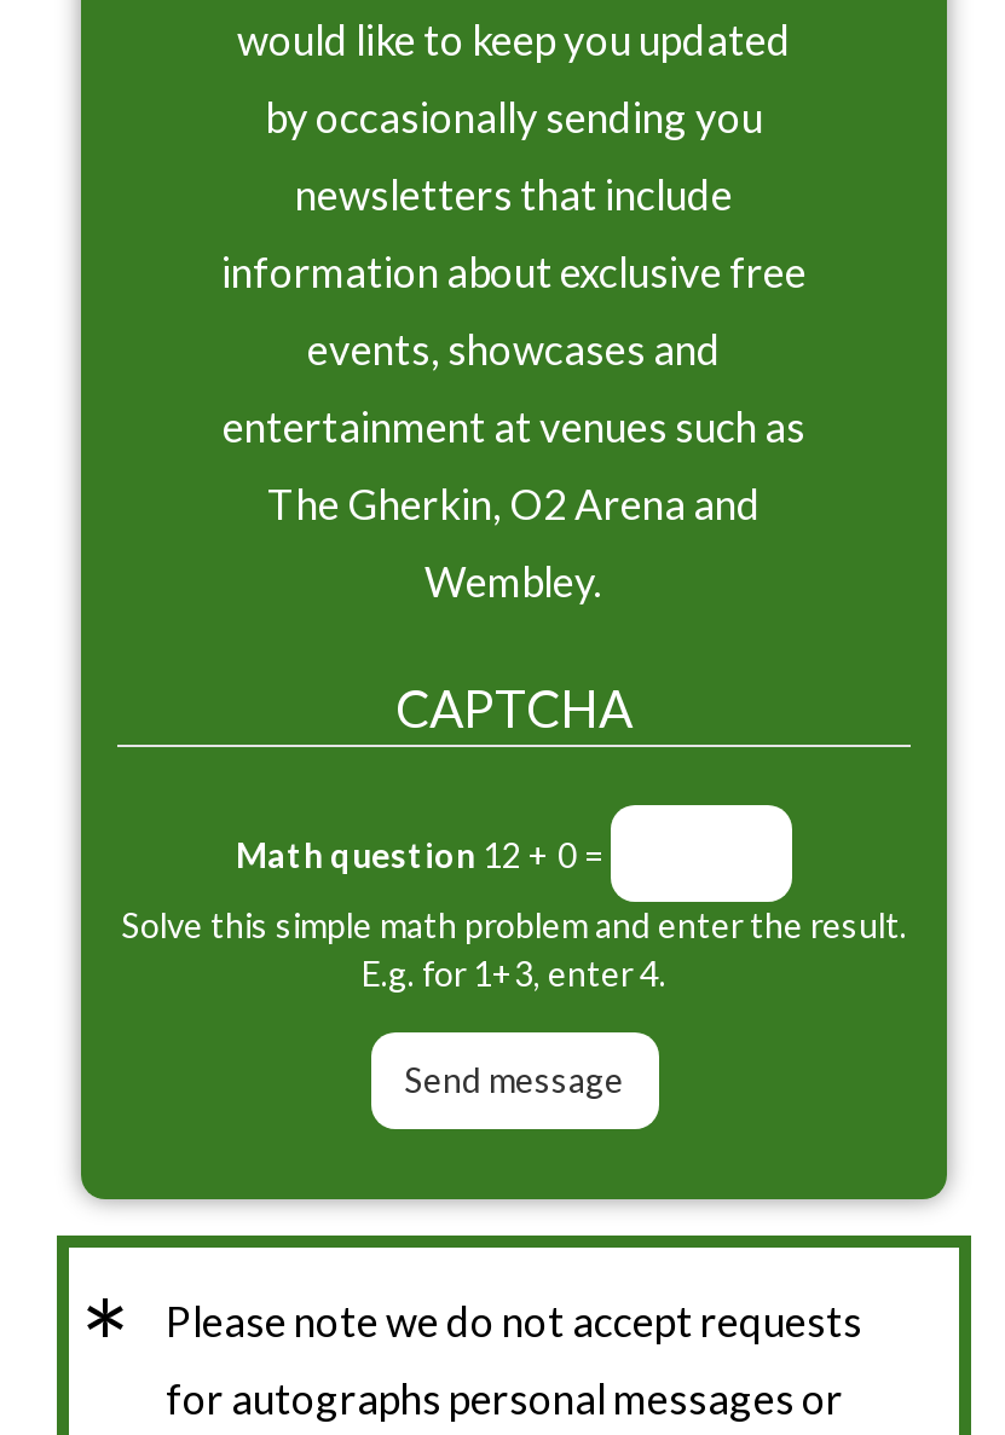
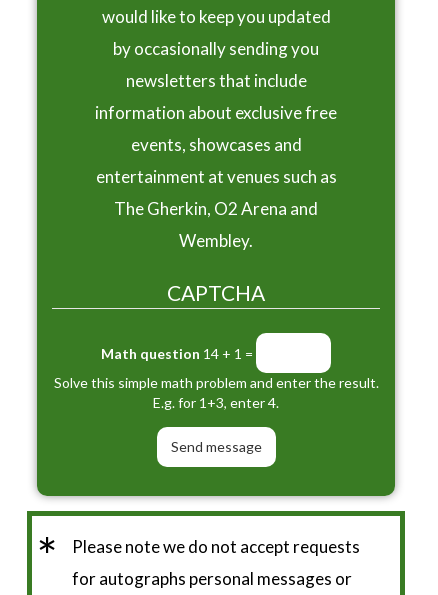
- Math question 12 + 0 =
+ Math question 14 + 1 =
